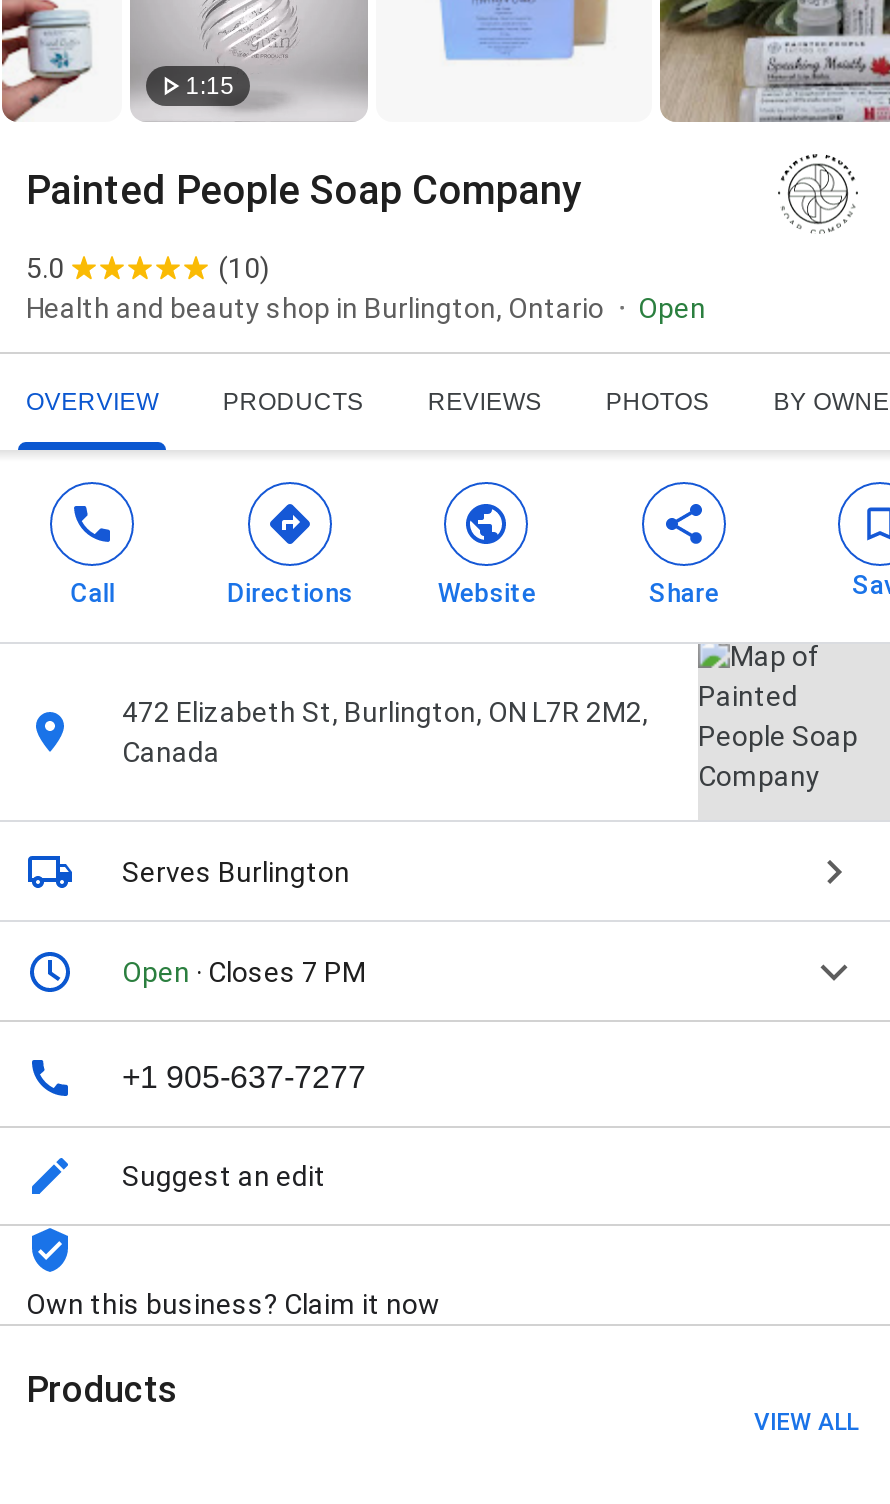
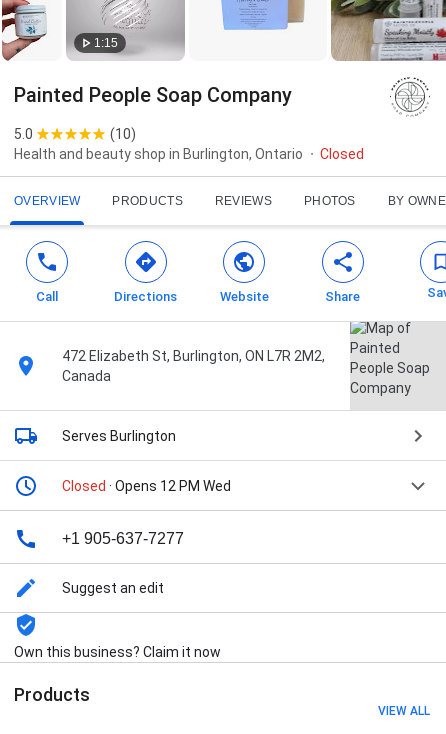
- Open
+ Closed

- Open · Closes 7 PM
+ Closed · Opens 12 PM Wed
